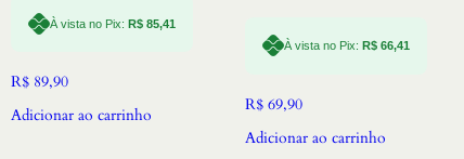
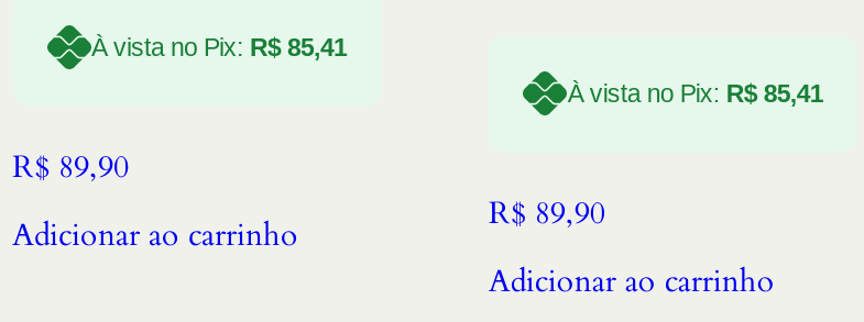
- À vista no Pix: R$66,41
+ À vista no Pix: R$85,41

- R$69,90
+ R$89,90
